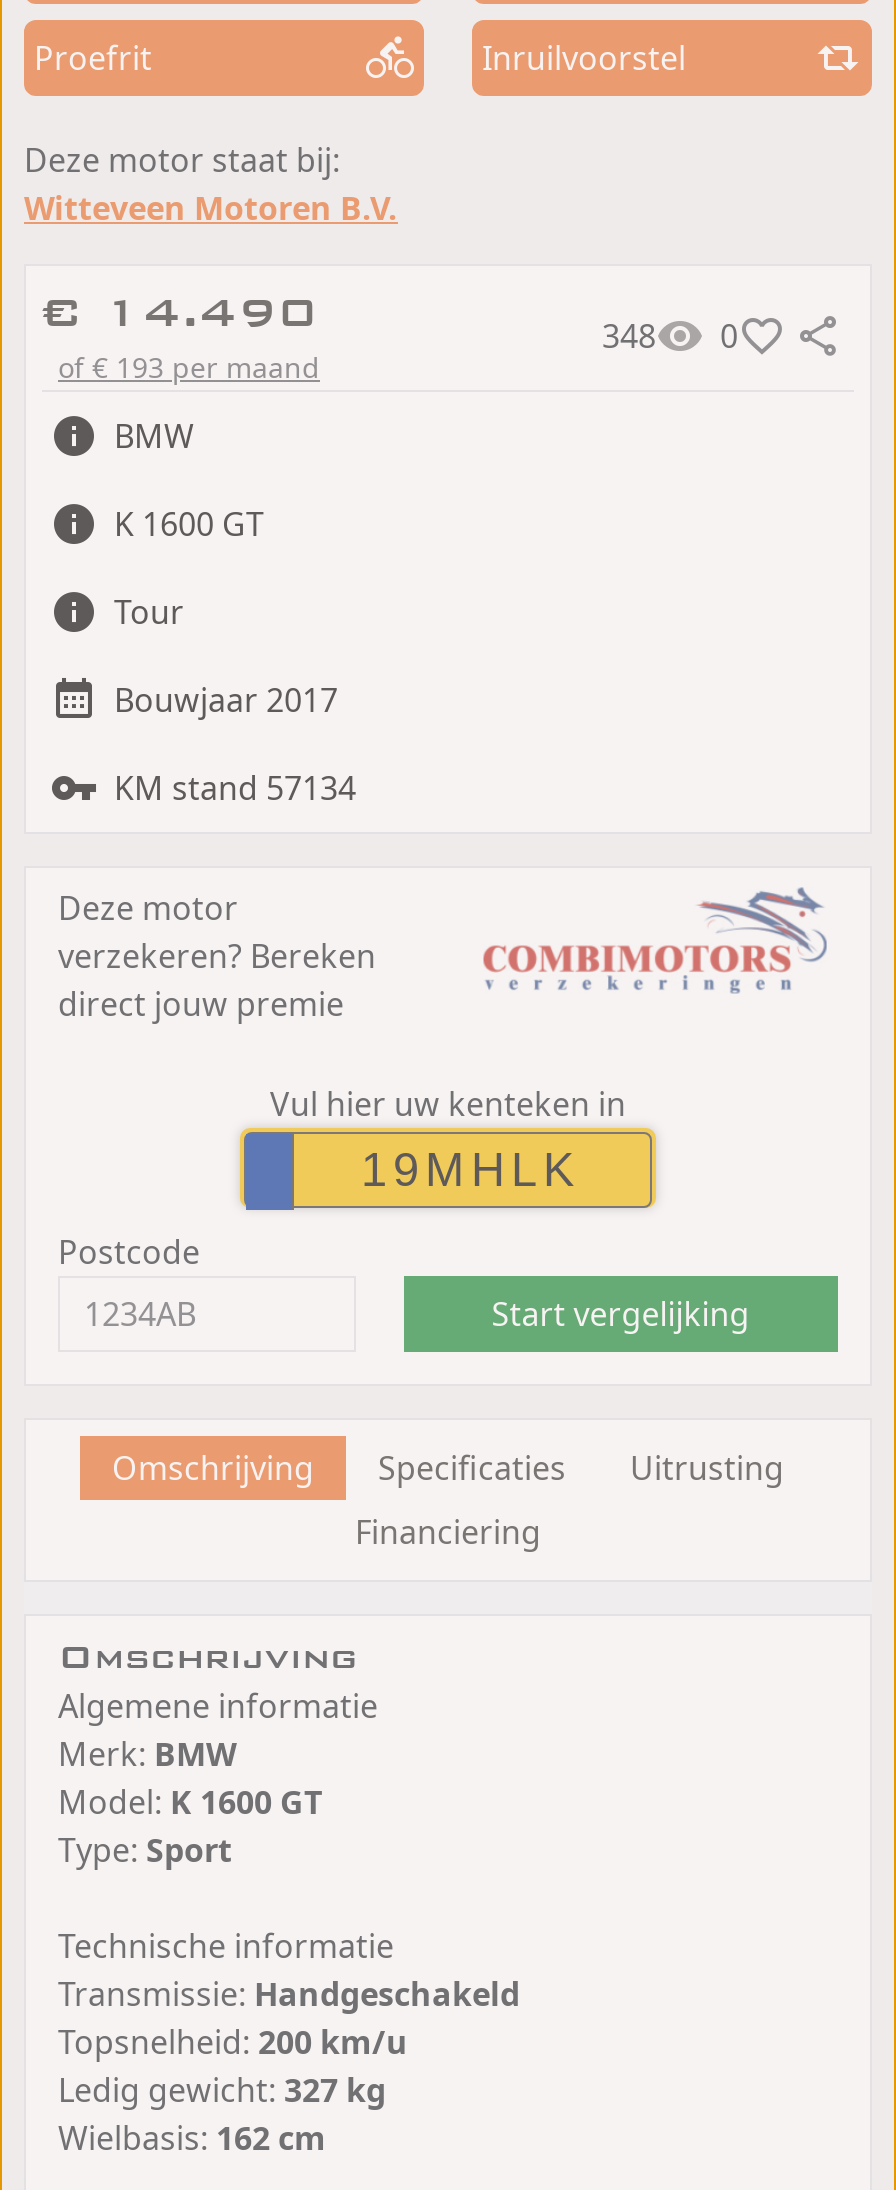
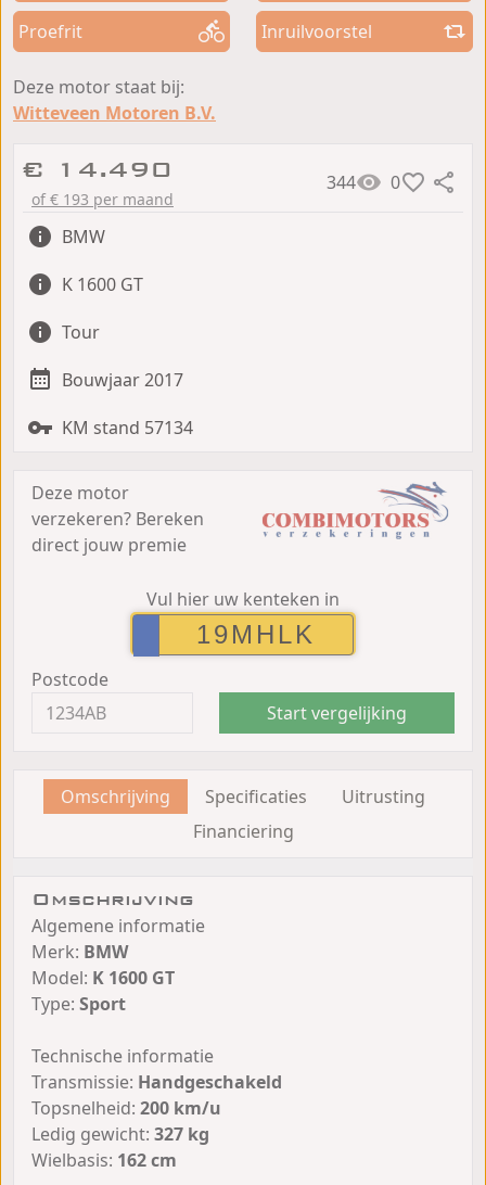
- 348 0
+ 344 0
